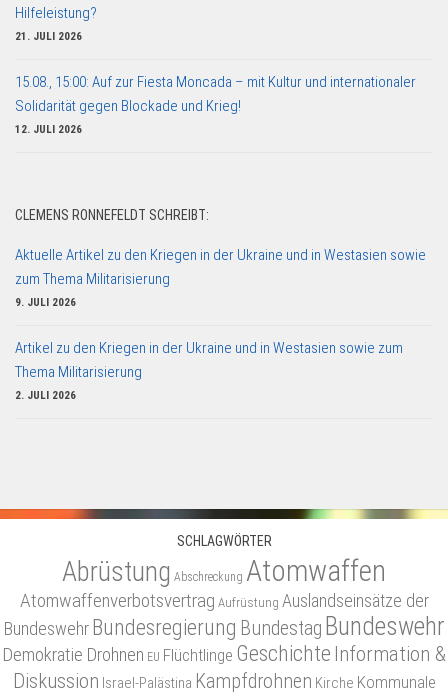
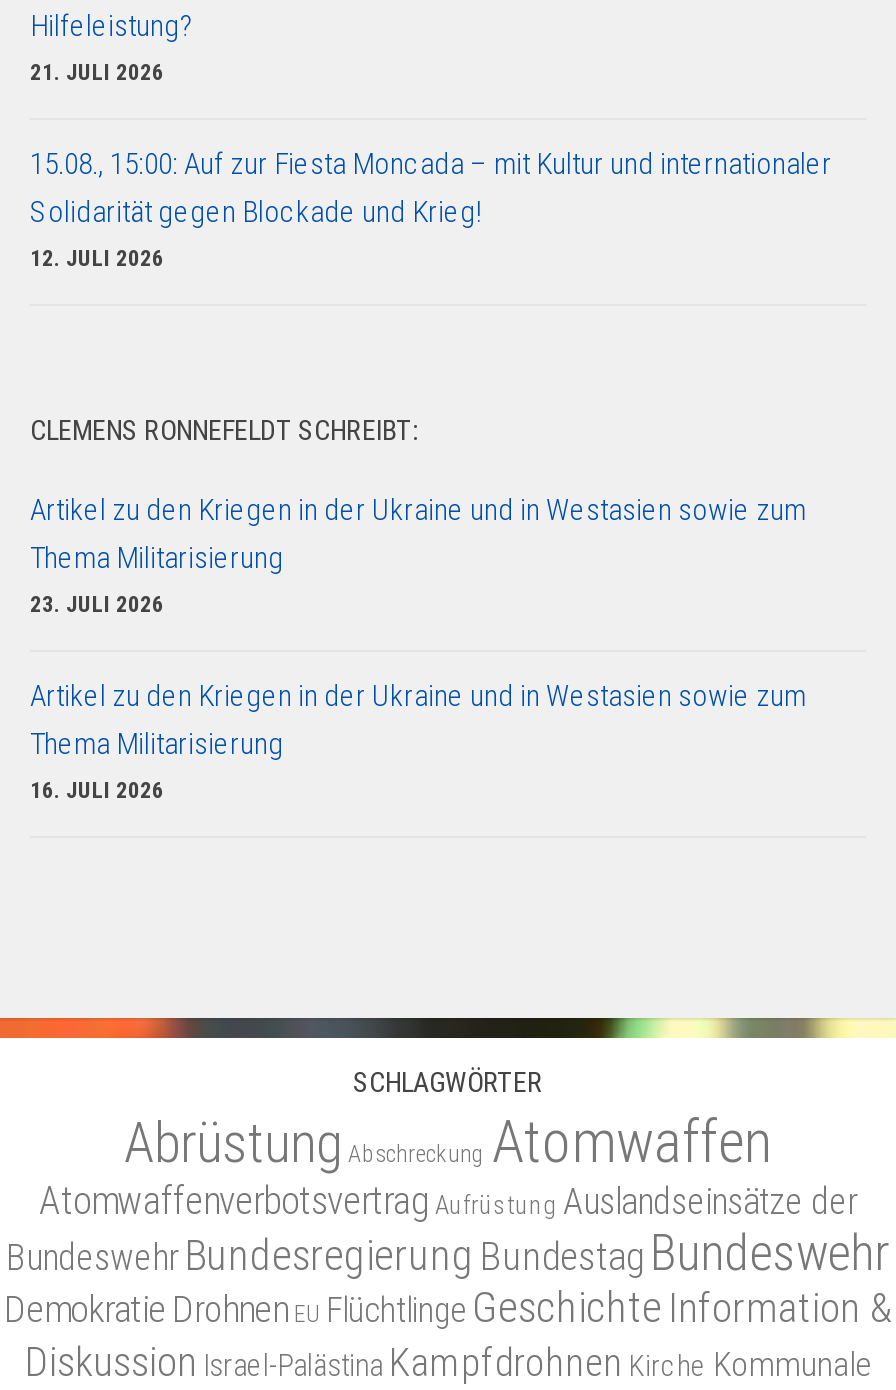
- Aktuelle Artikel zu den Kriegen in der Ukraine und in Westasien sowie
- zum Thema Militarisierung
- 9. JULI 2026

moved up: Artikel zu den Kriegen in der Ukraine und in Westasien sowie zum | Thema Militarisierung

- 2. JULI 2026
+ 23. JULI 2026
+ Artikel zu den Kriegen in der Ukraine und in Westasien sowie zum
+ Thema Militarisierung
+ 16. JULI 2026
